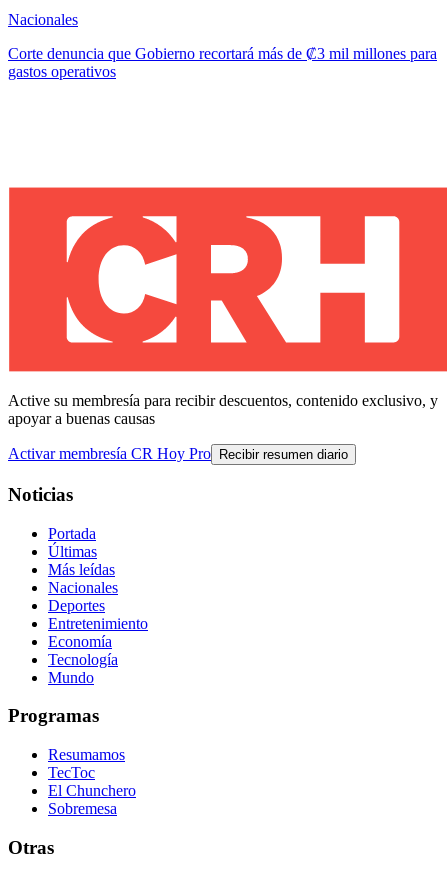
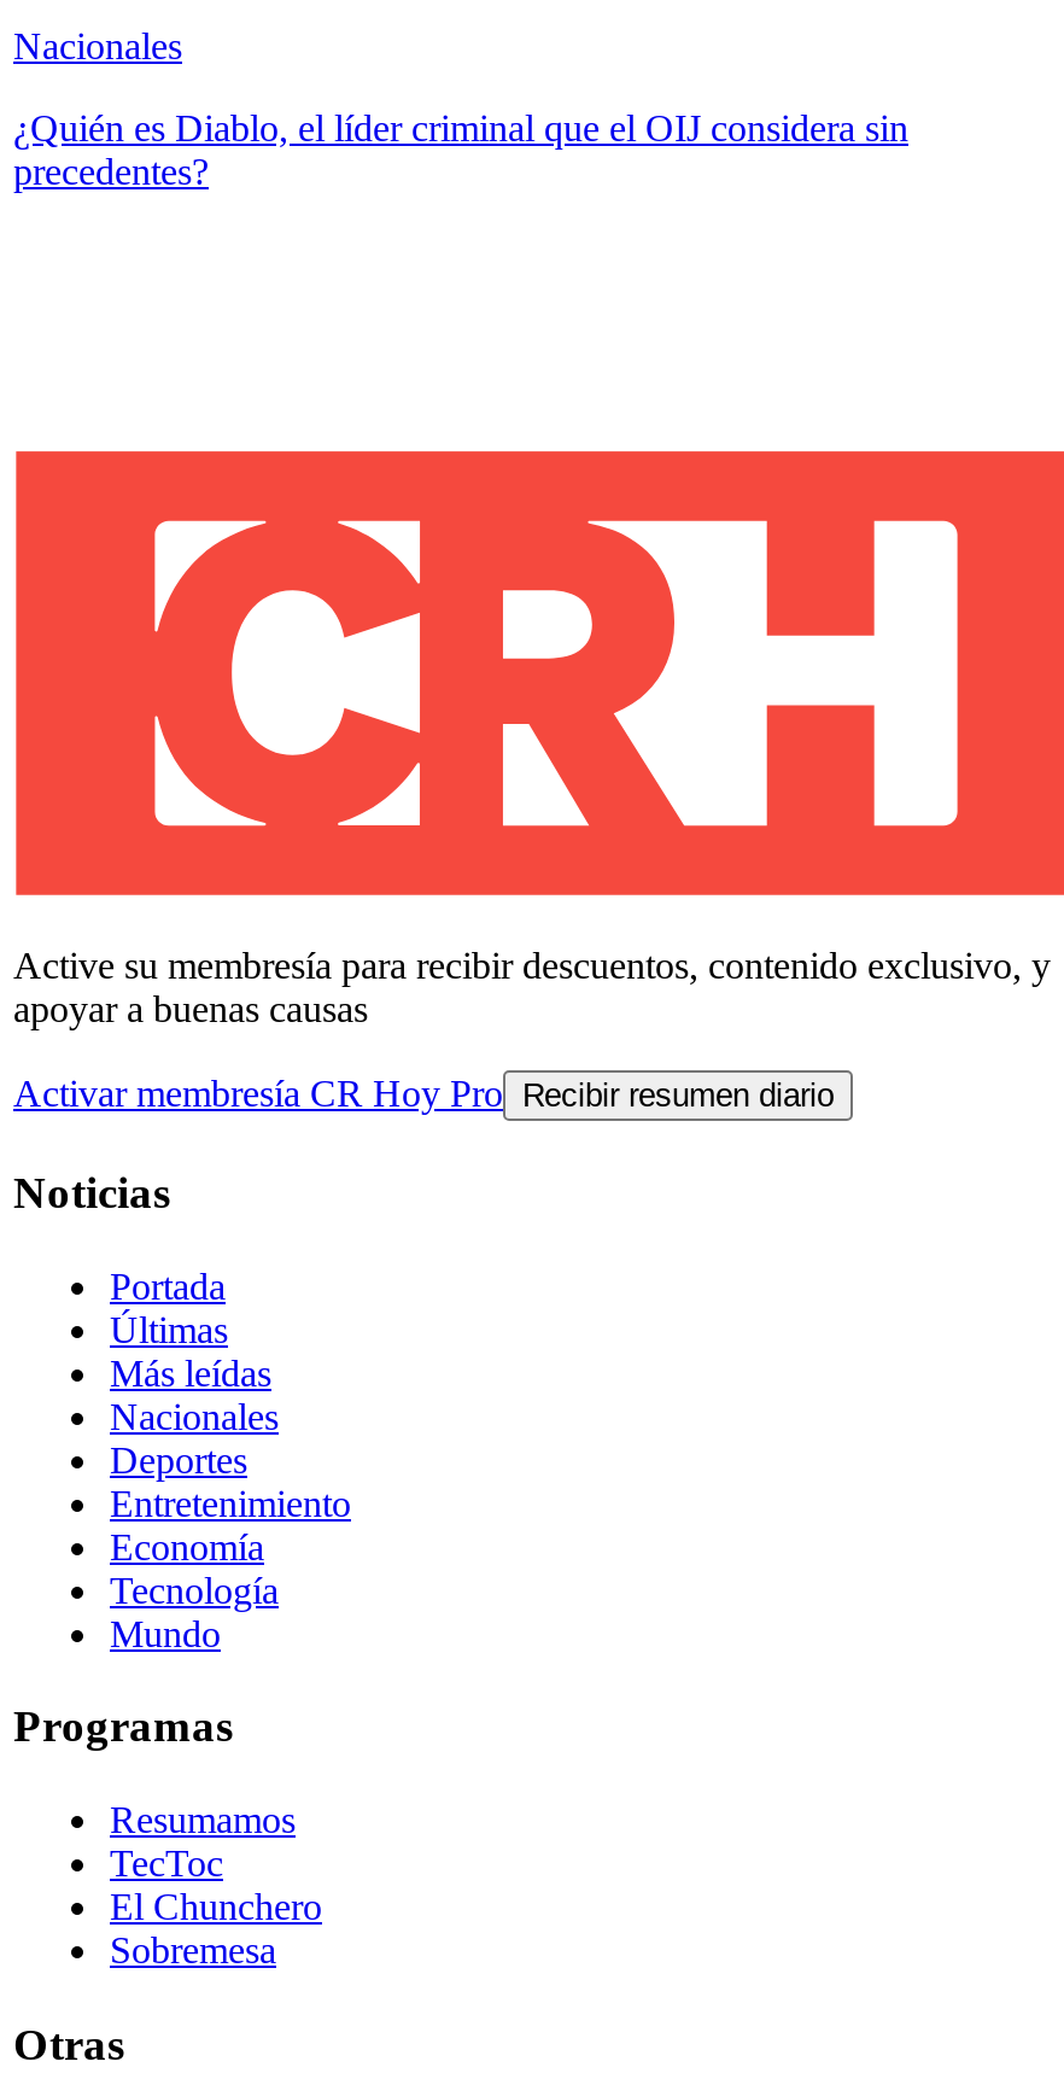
- Corte denuncia que Gobierno recortará más de ₡3 mil millones para
- gastos operativos
+ ¿Quién es Diablo, el líder criminal que el OIJ considera sin
+ precedentes?
